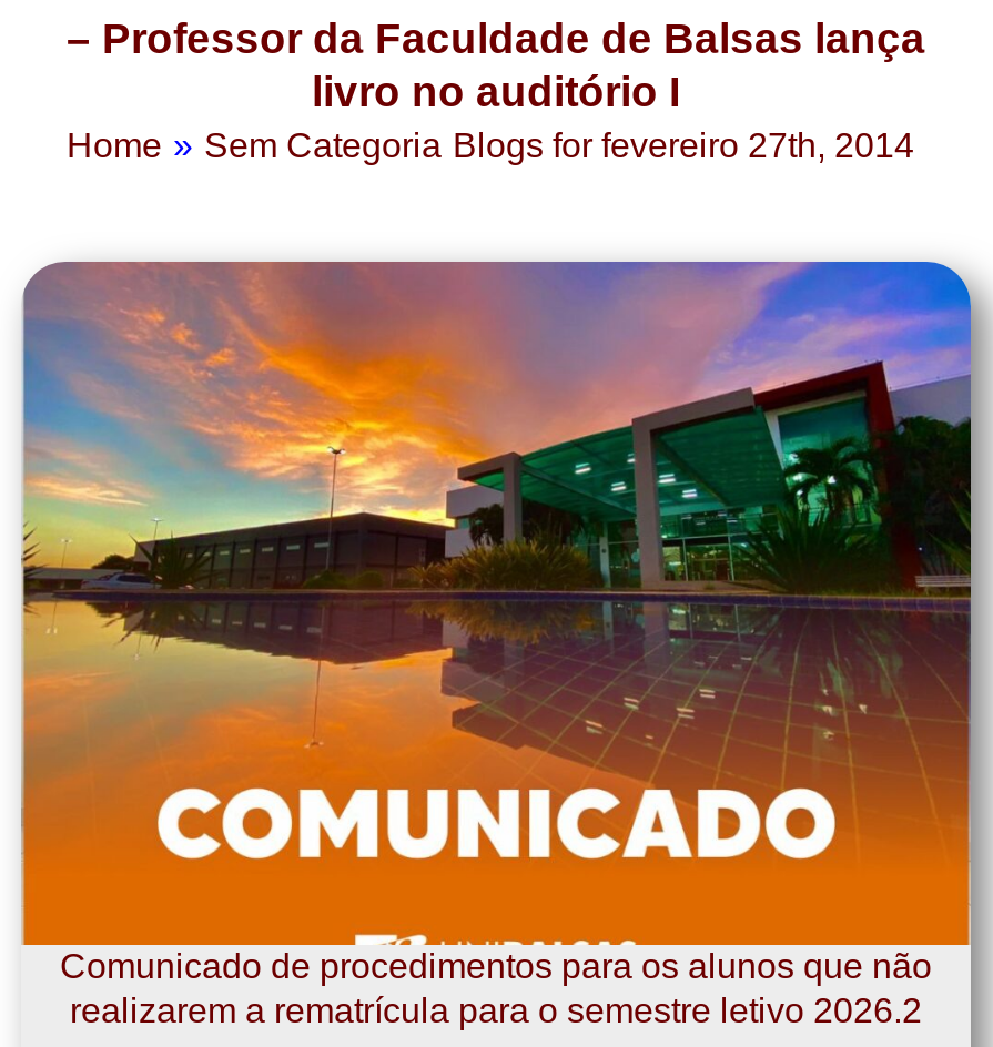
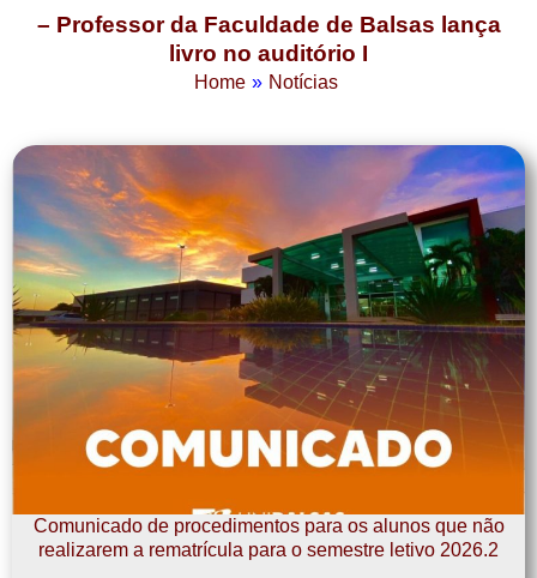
- Home » Sem Categoria Blogs for fevereiro 27th, 2014
+ Home » Notícias
